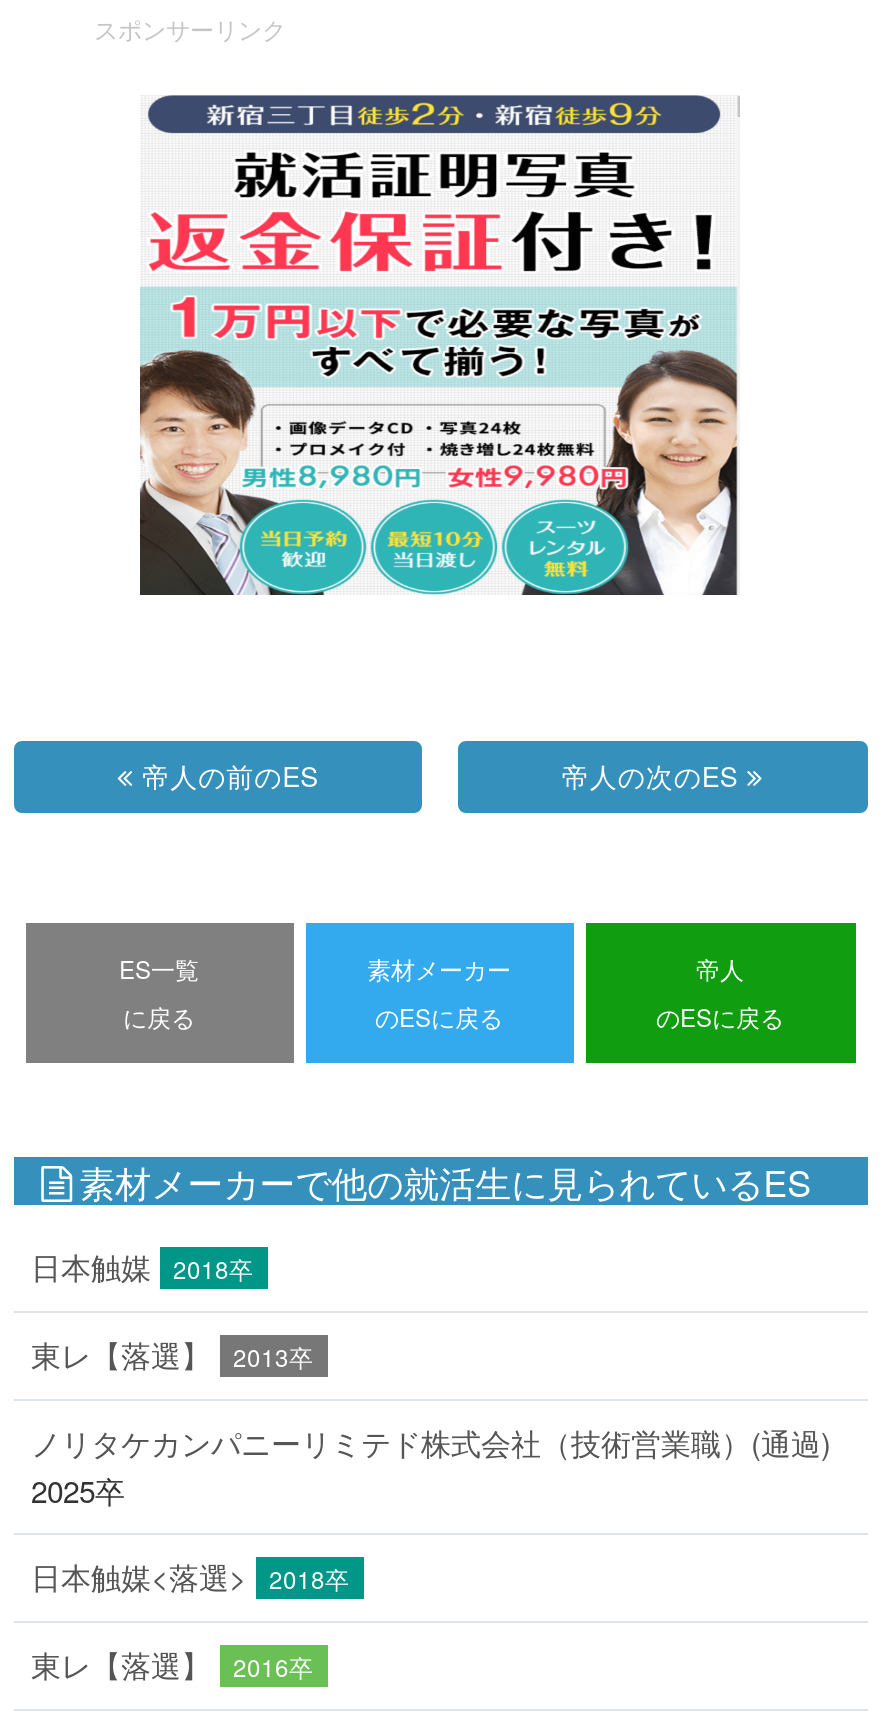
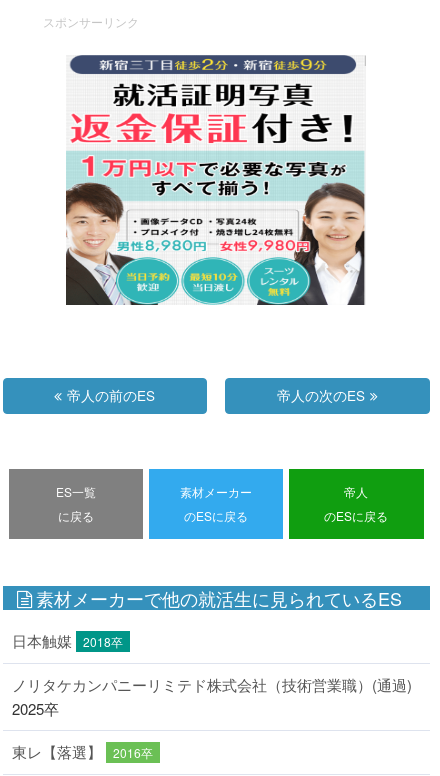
- 東レ【落選】
- 2013卒

- 日本触媒<落選>
- 2018卒
